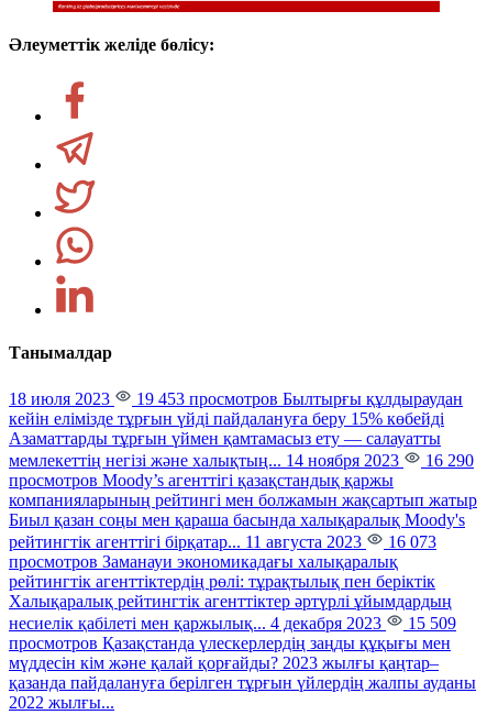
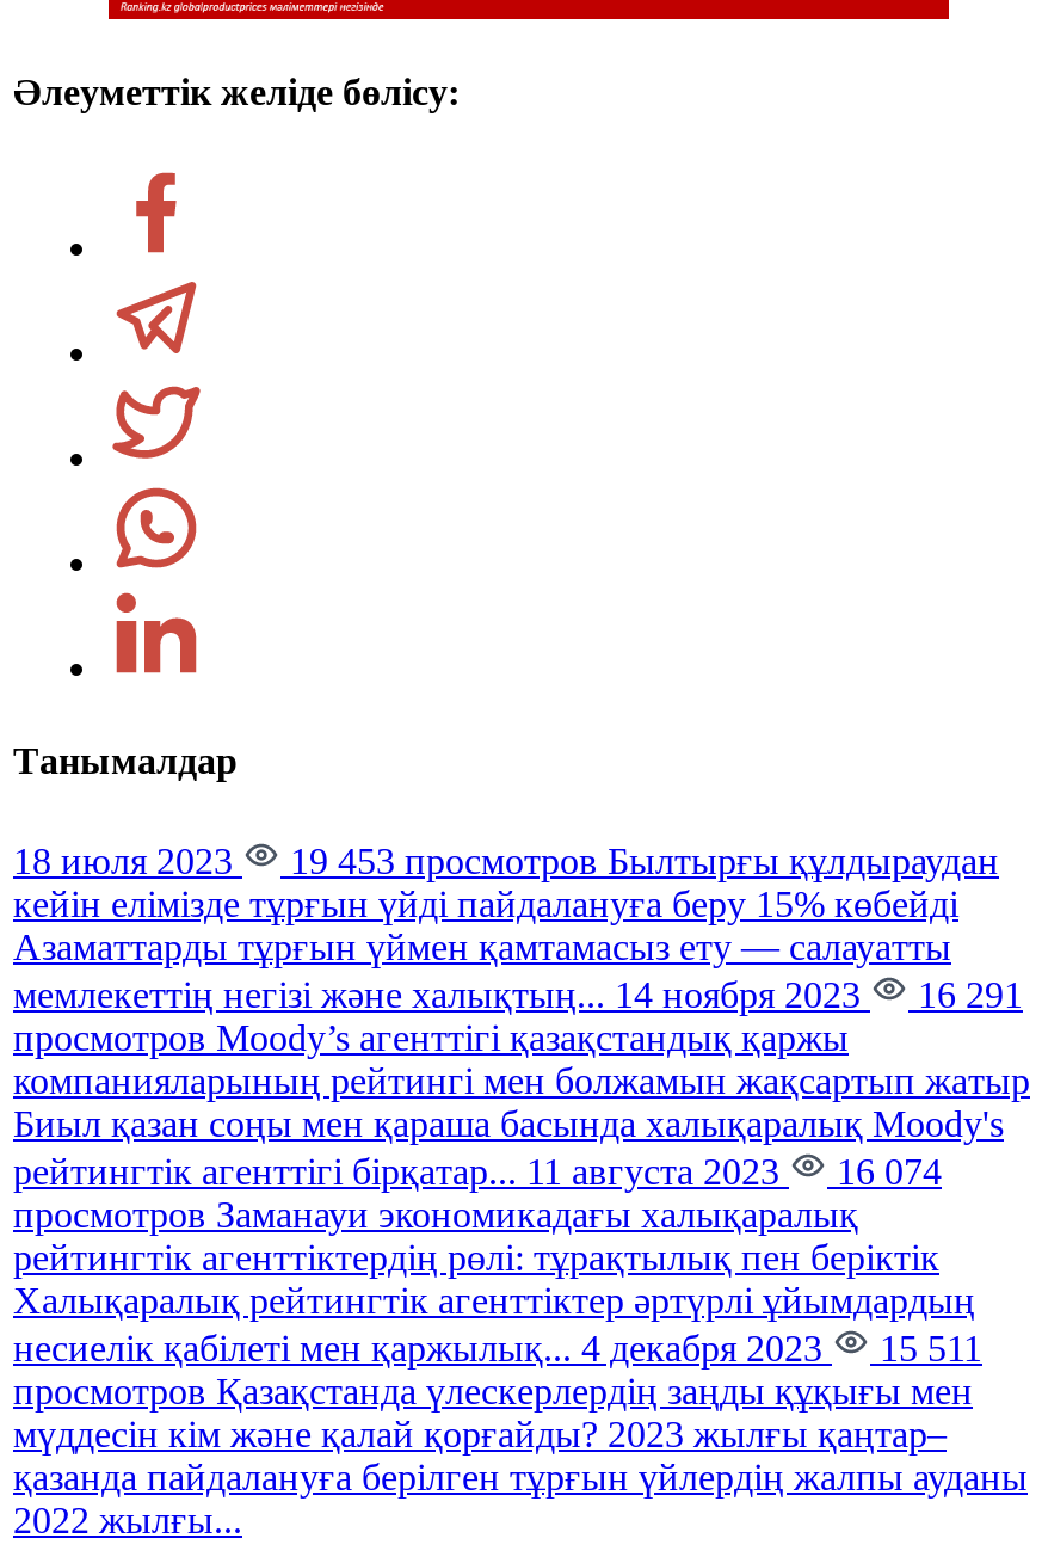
- мемлекеттің негізі және халықтың... 14 ноября 2023 16 290
+ мемлекеттің негізі және халықтың... 14 ноября 2023 16 291

- рейтингтік агенттігі бірқатар... 11 августа 2023 16 073
+ рейтингтік агенттігі бірқатар... 11 августа 2023 16 074

- несиелік қабілеті мен қаржылық... 4 декабря 2023 15 509
+ несиелік қабілеті мен қаржылық... 4 декабря 2023 15 511
